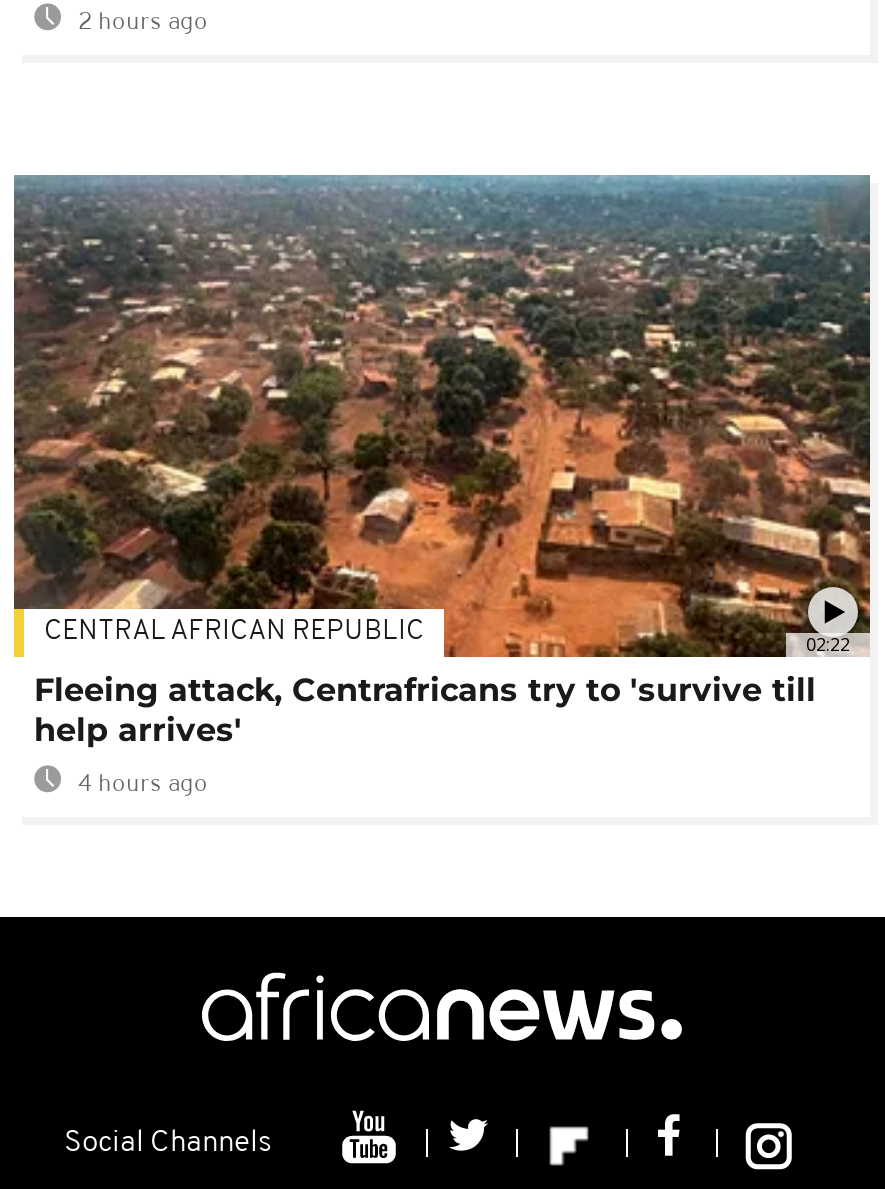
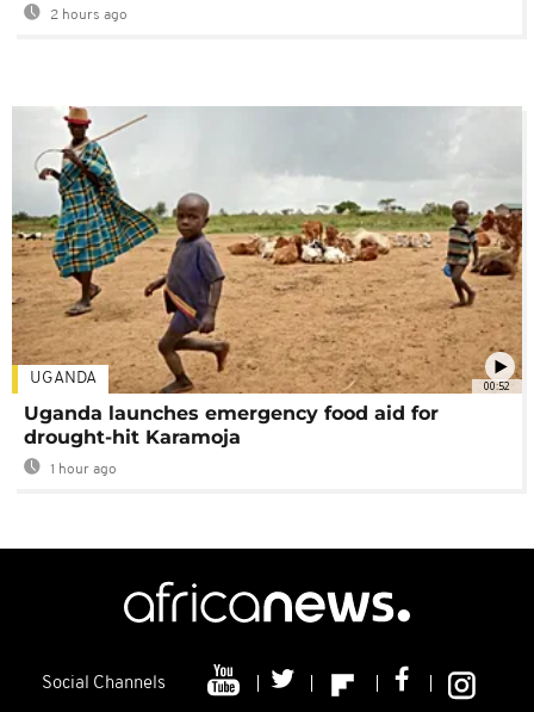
- [image]
- 02:22
- CENTRAL AFRICAN REPUBLIC
+ [image]
+ 00:52
+ UGANDA

- Fleeing attack, Centrafricans try to 'survive till
- help arrives'
+ Uganda launches emergency food aid for
+ drought-hit Karamoja

- 4 hours ago
+ 1 hour ago
